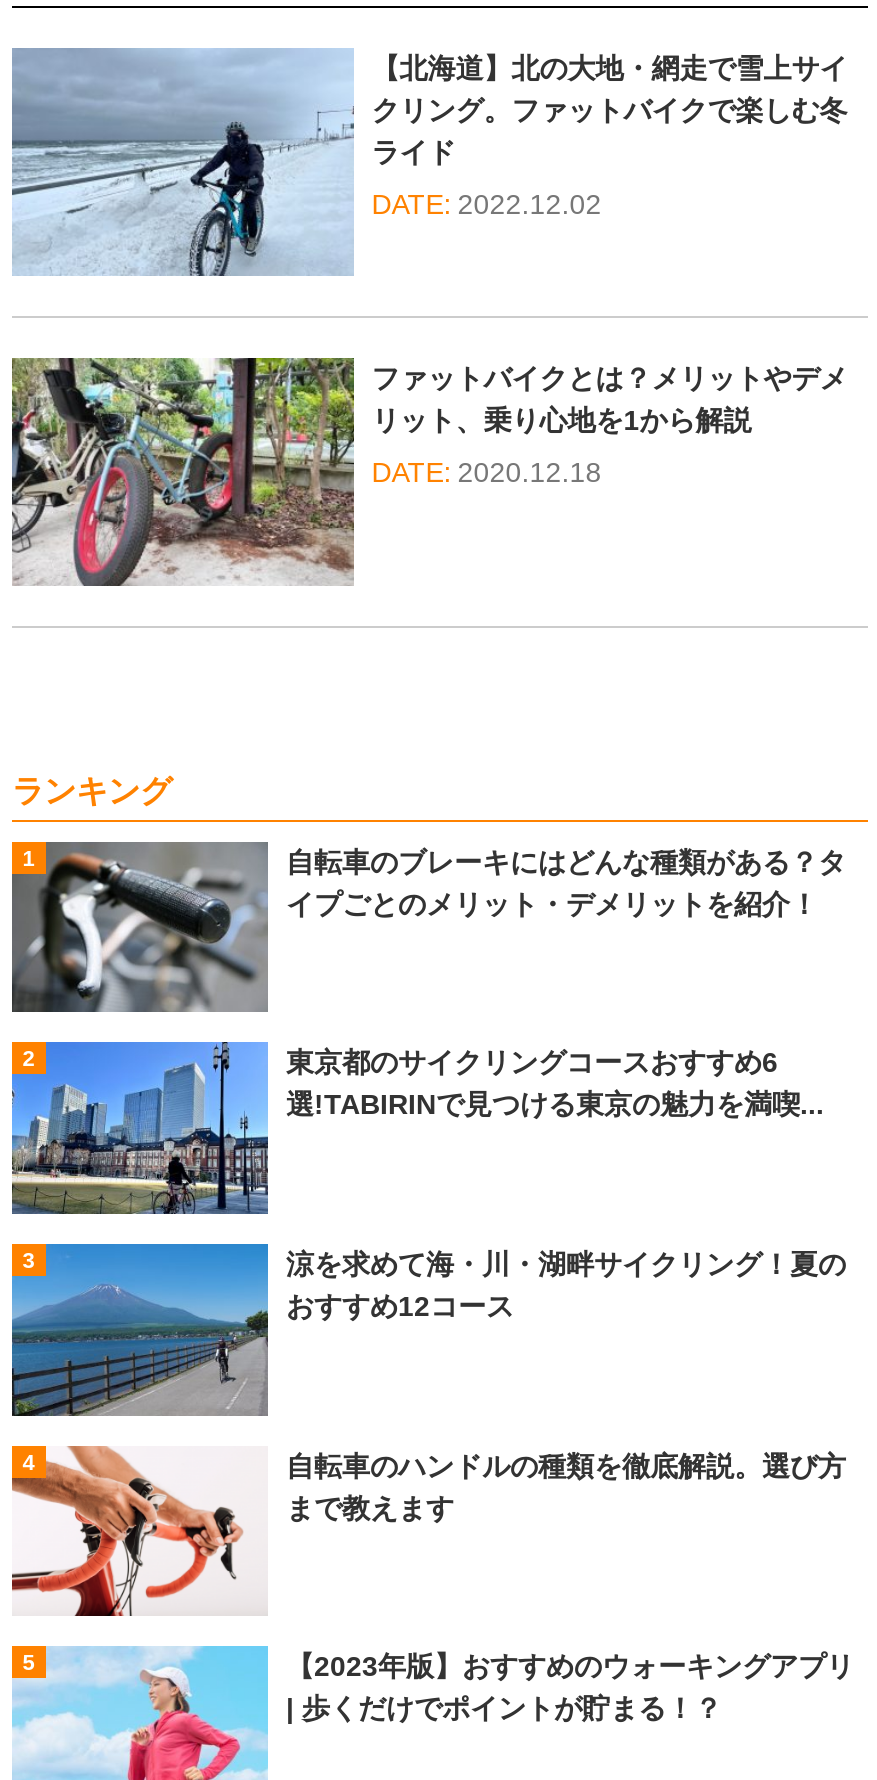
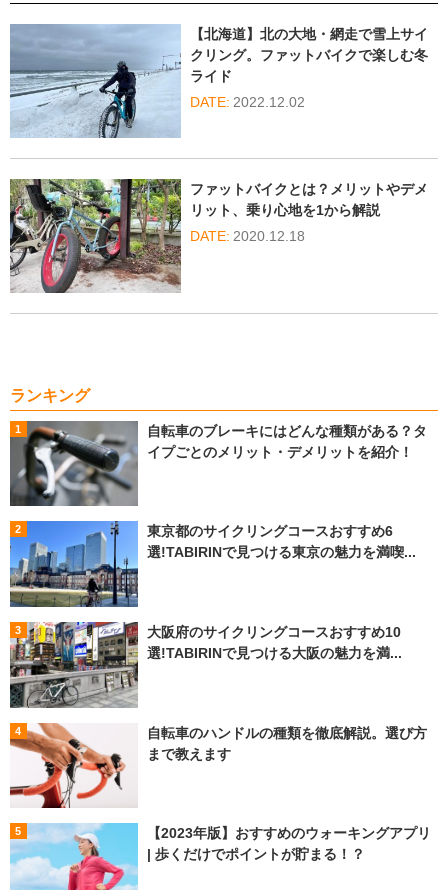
- [image]
- 涼を求めて海・川・湖畔サイクリング！夏の
- おすすめ12コース
+ [image]
+ 大阪府のサイクリングコースおすすめ10
+ 選!TABIRINで見つける大阪の魅力を満...
